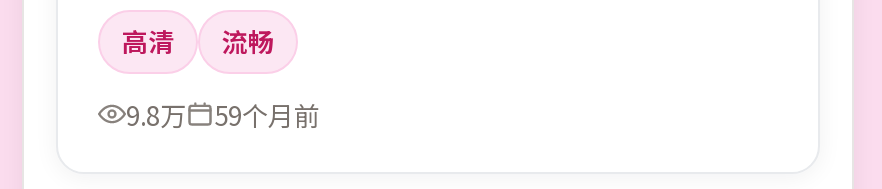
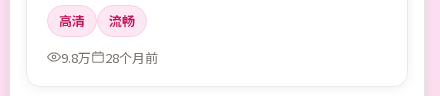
- 9.8万 59个月前
+ 9.8万 28个月前
